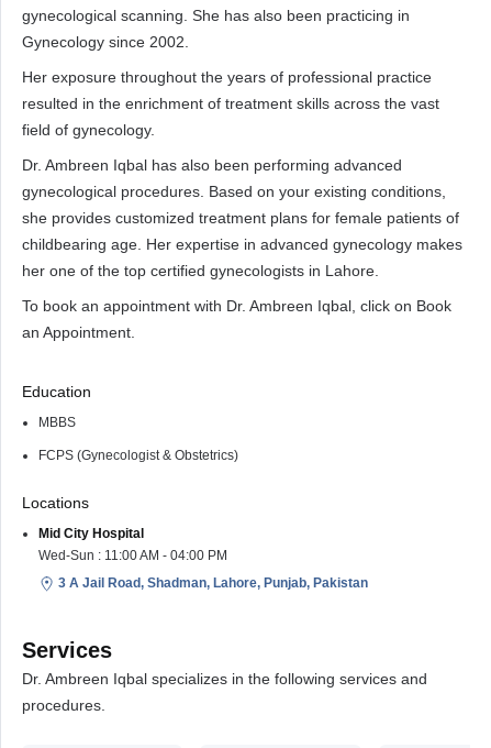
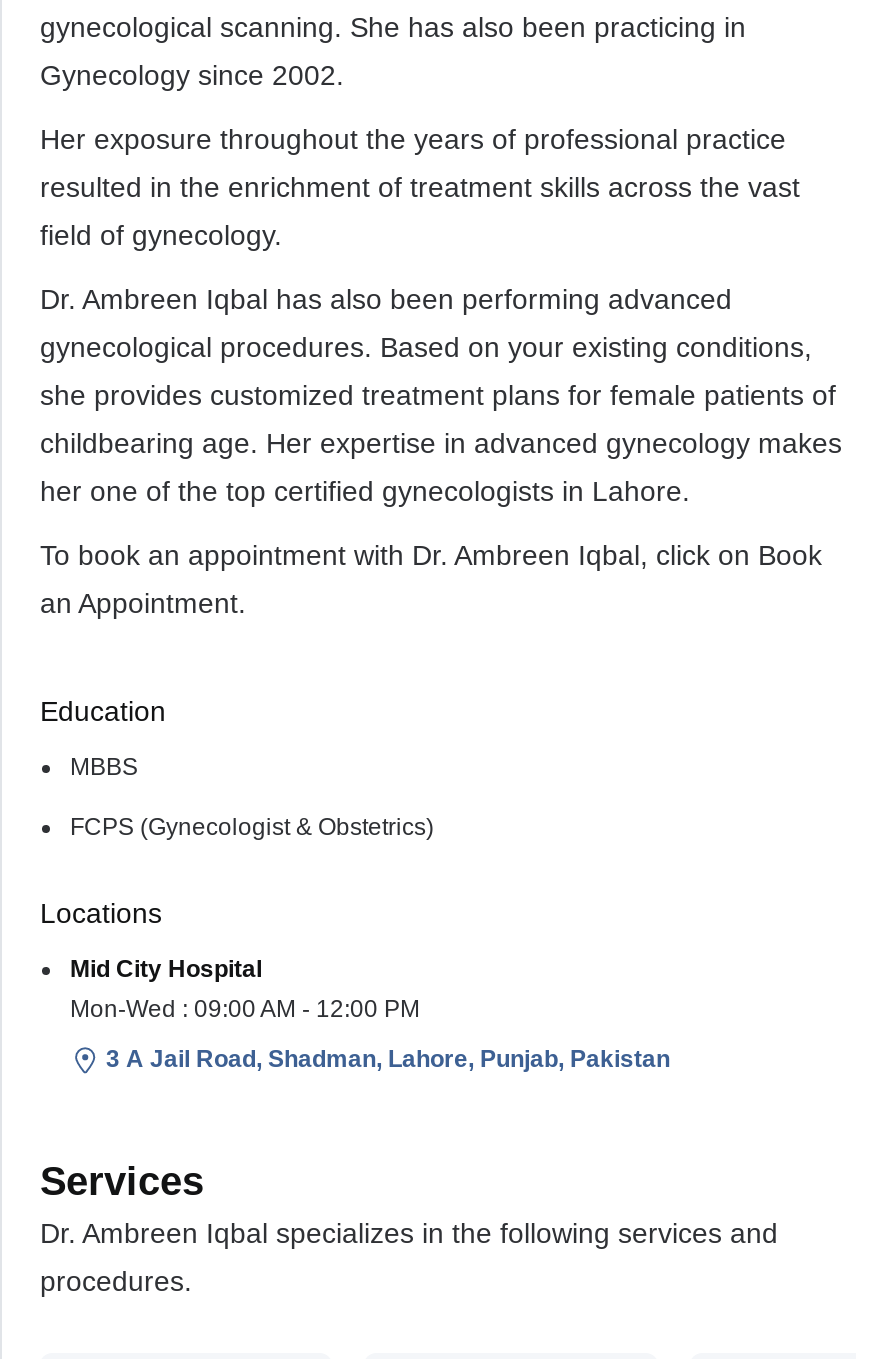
- Wed-Sun : 11:00 AM - 04:00 PM
+ Mon-Wed : 09:00 AM - 12:00 PM
